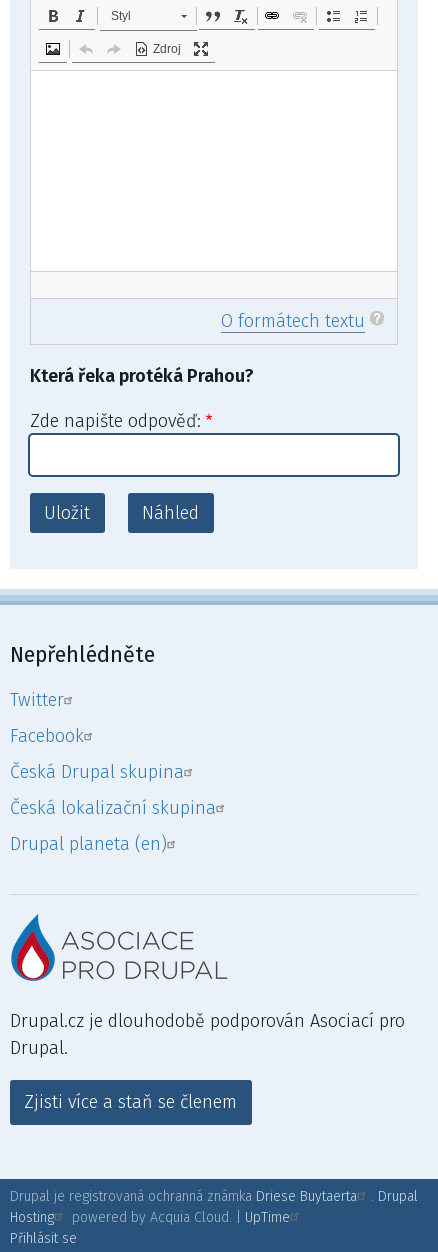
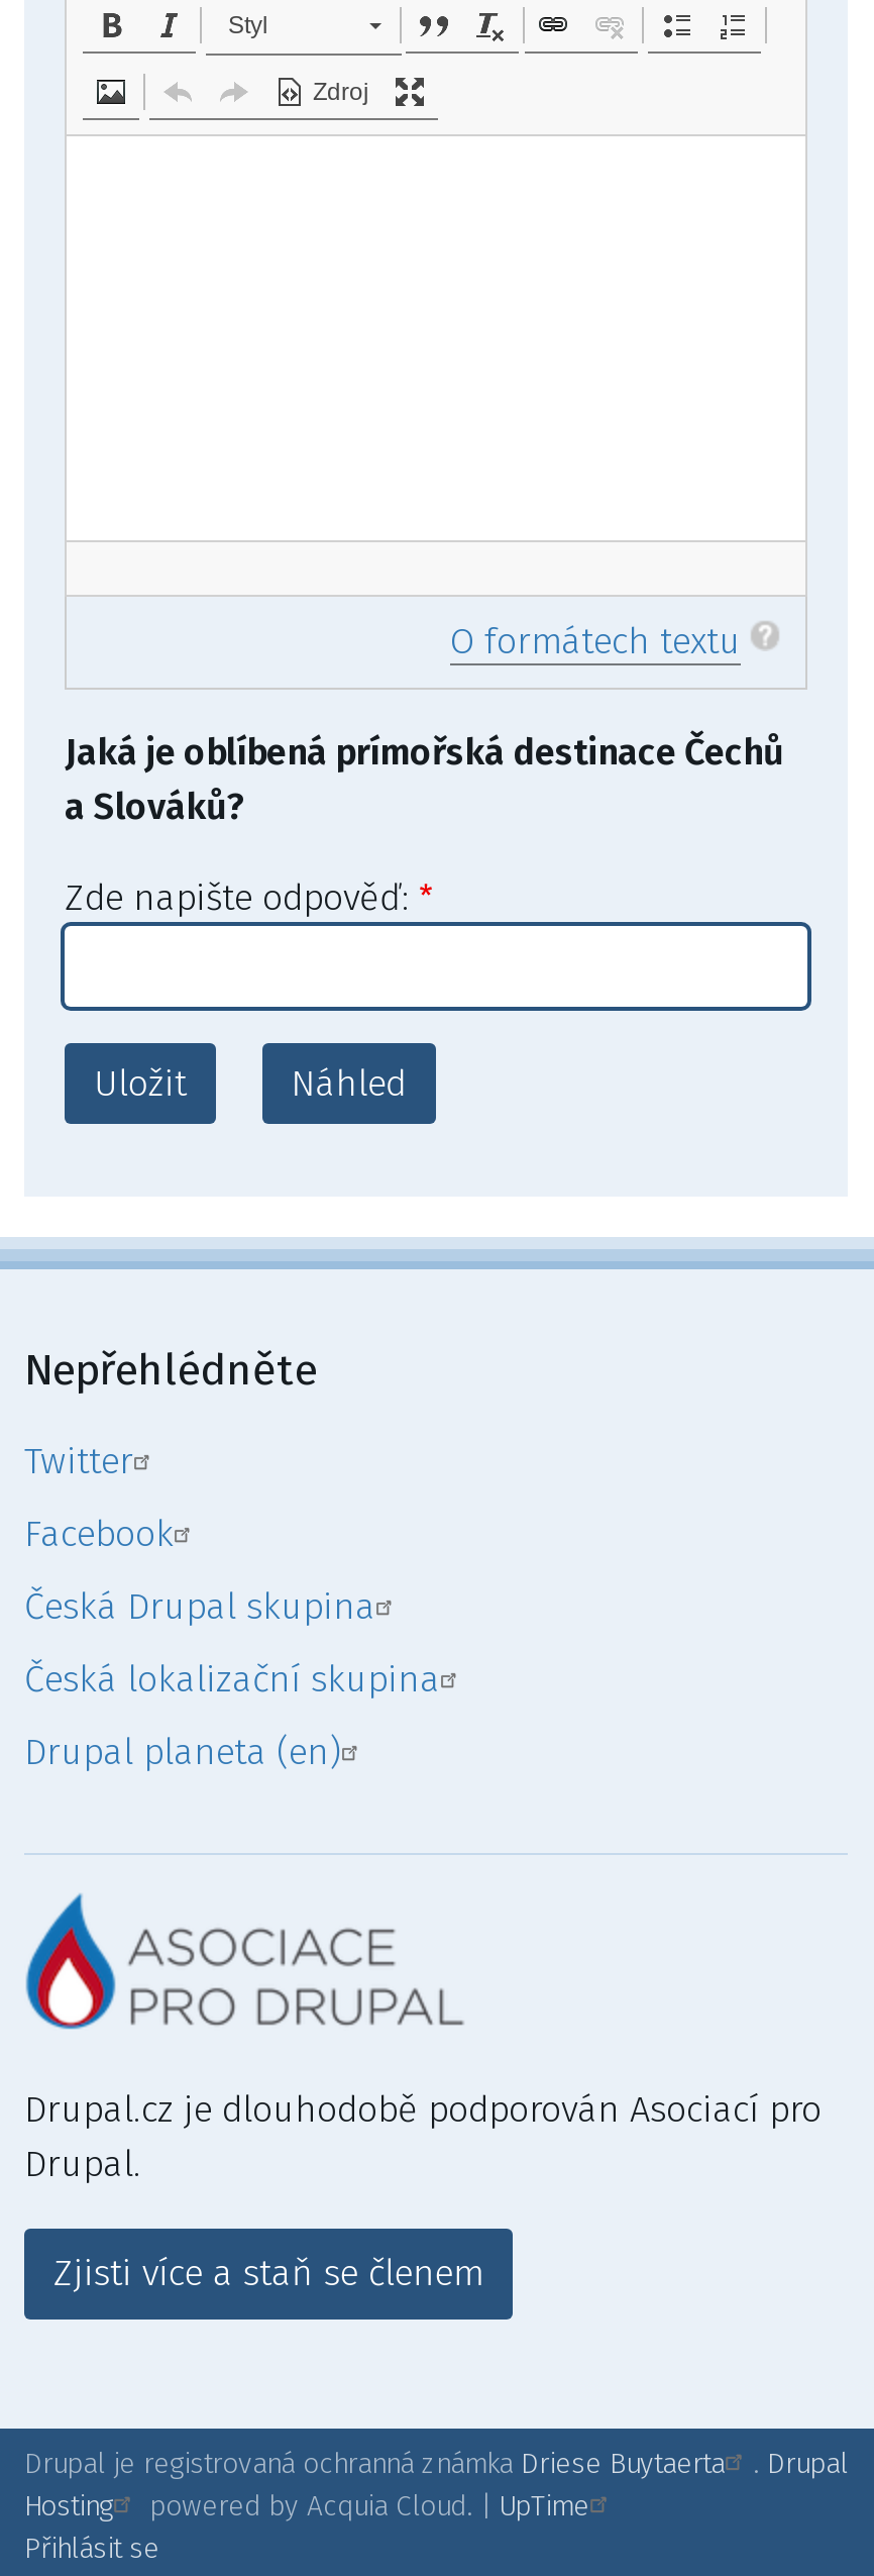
- Která řeka protéká Prahou?
+ Jaká je oblíbená prímořská destinace Čechů
+ a Slováků?
